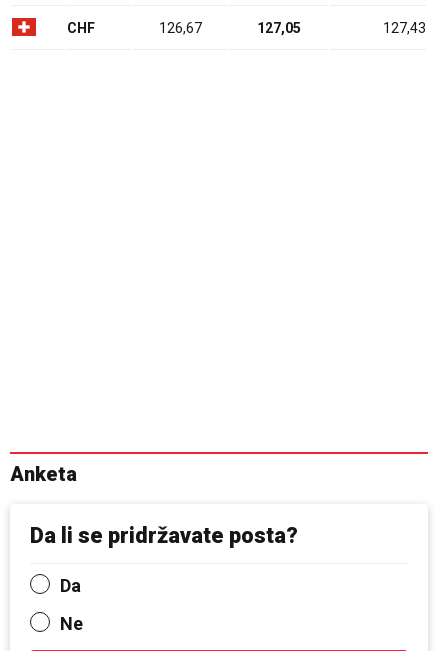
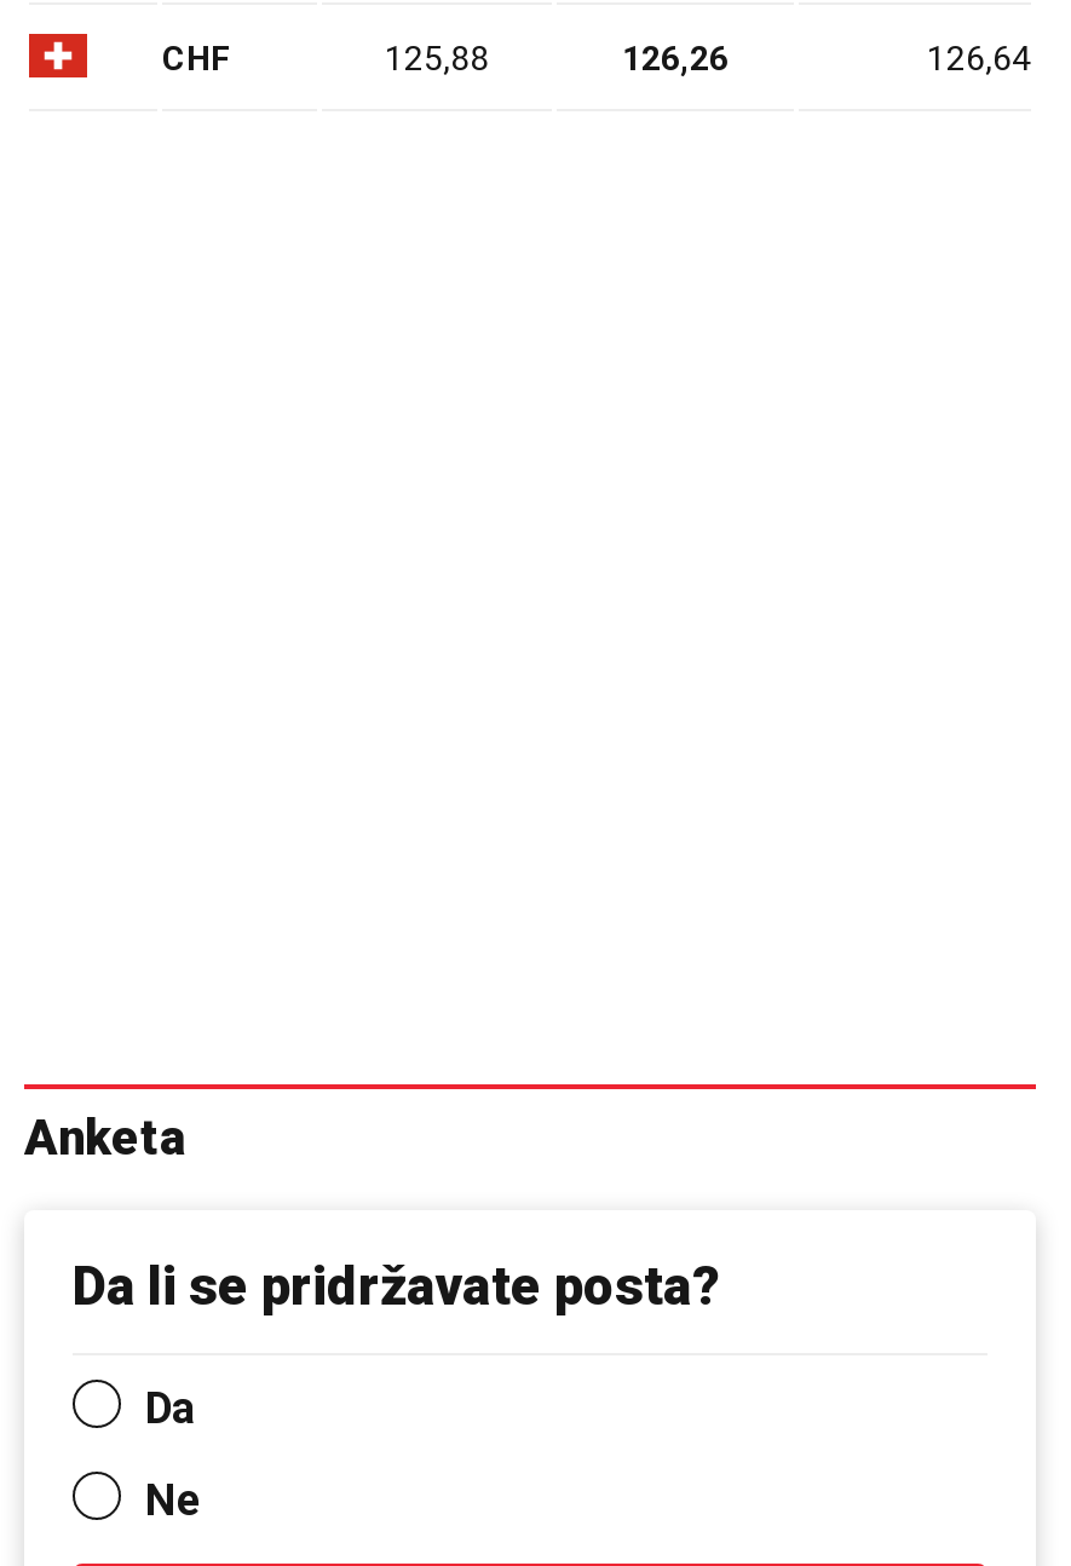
- 126,67
+ 125,88

- 127,05
+ 126,26

- 127,43
+ 126,64
